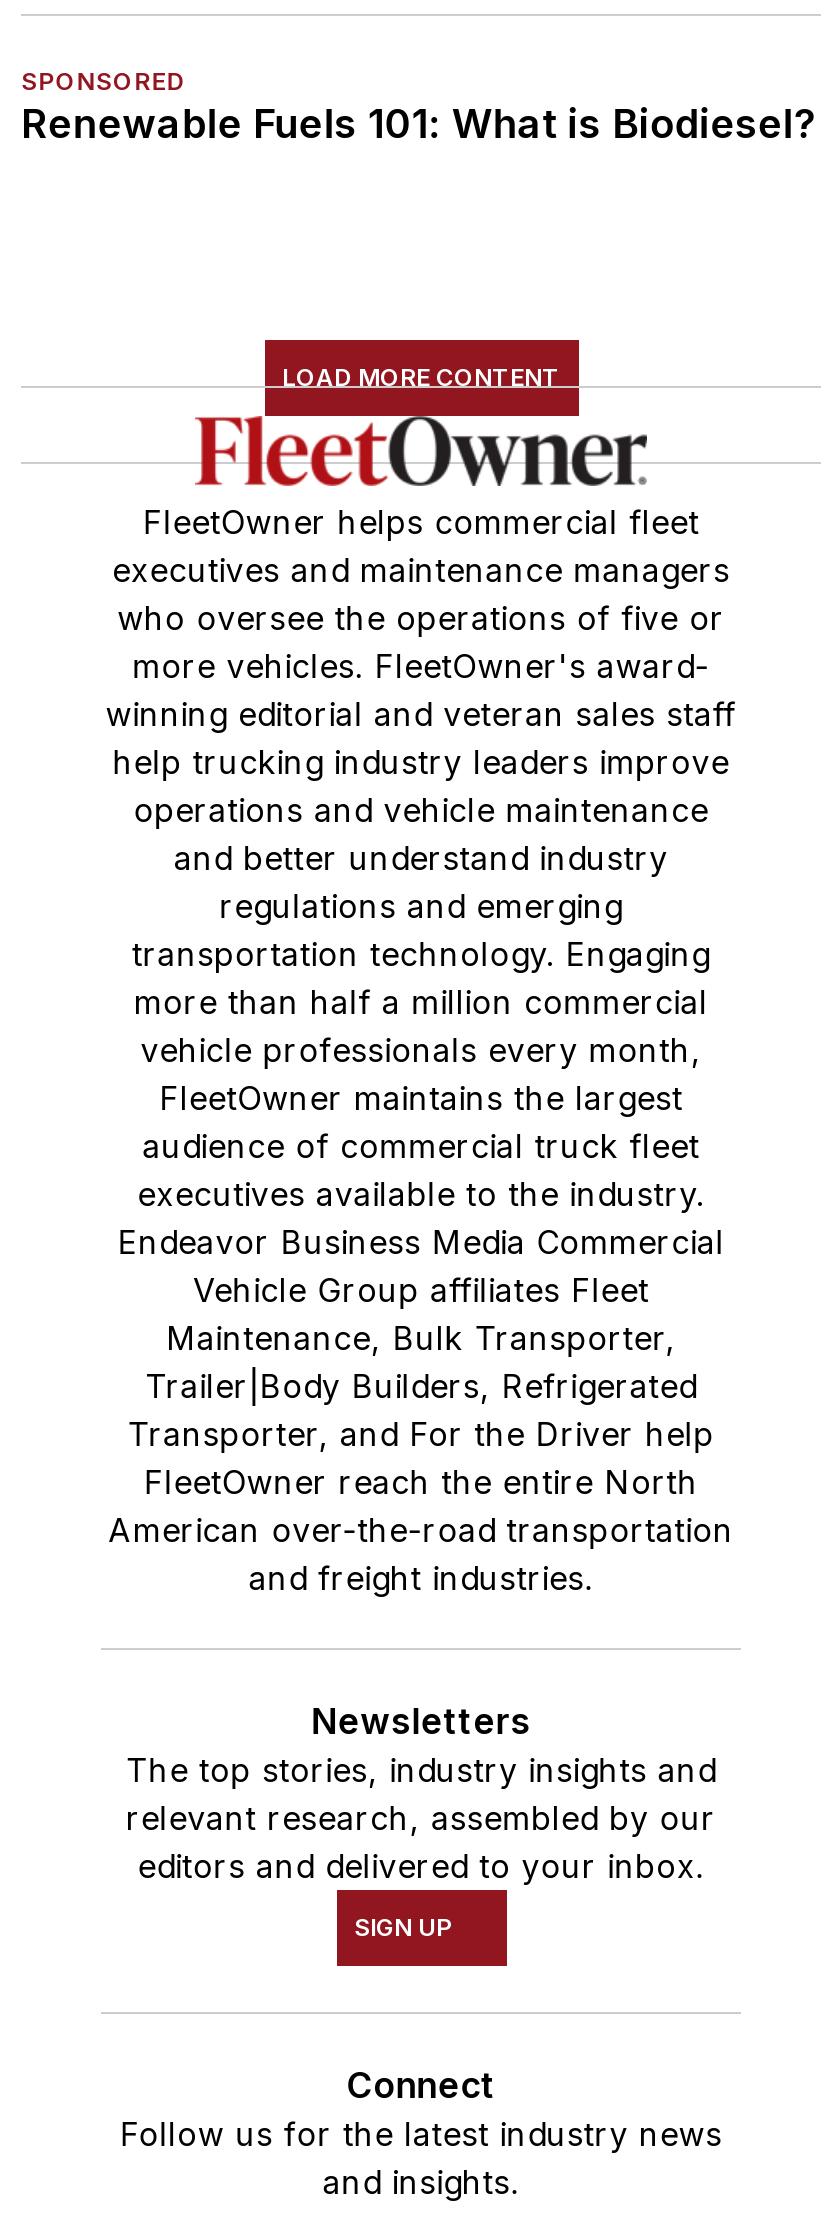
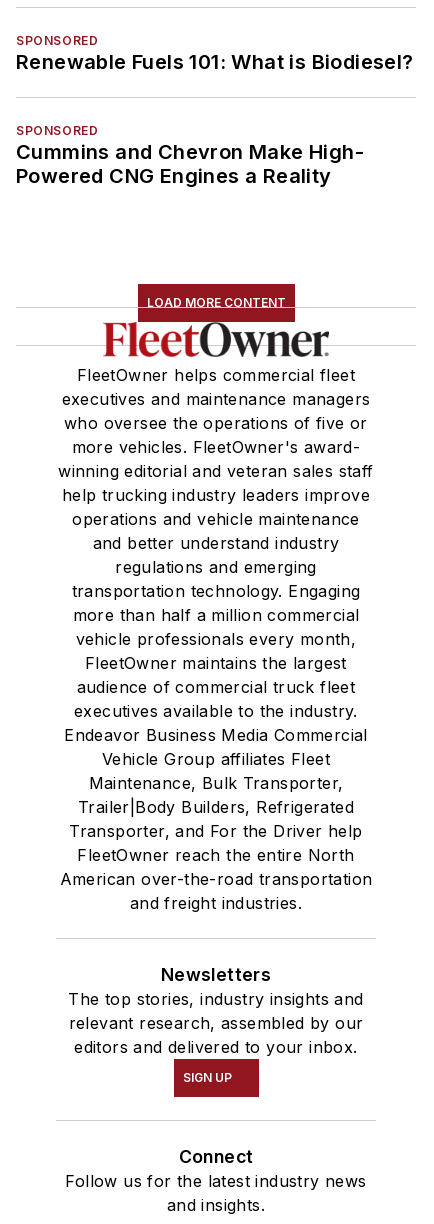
+ SPONSORED
+ Cummins and Chevron Make High-
+ Powered CNG Engines a Reality
